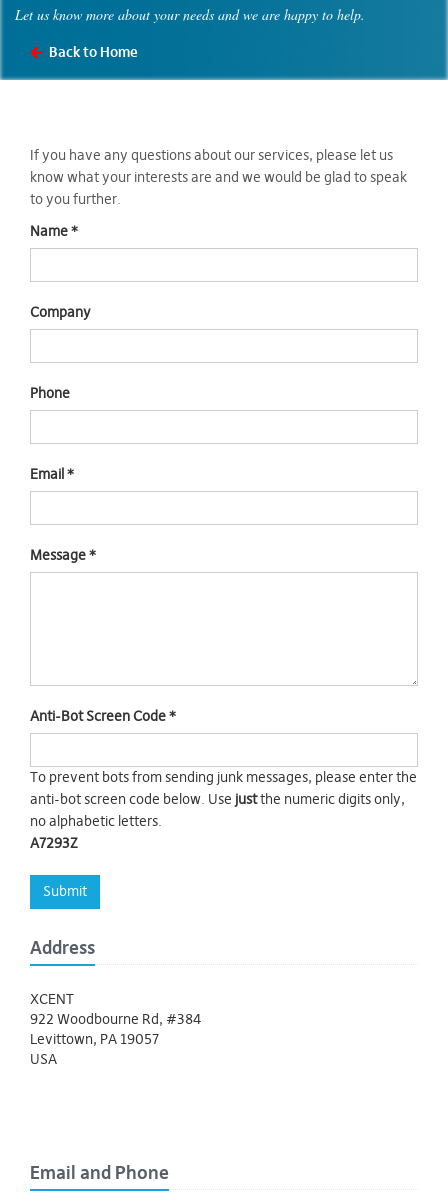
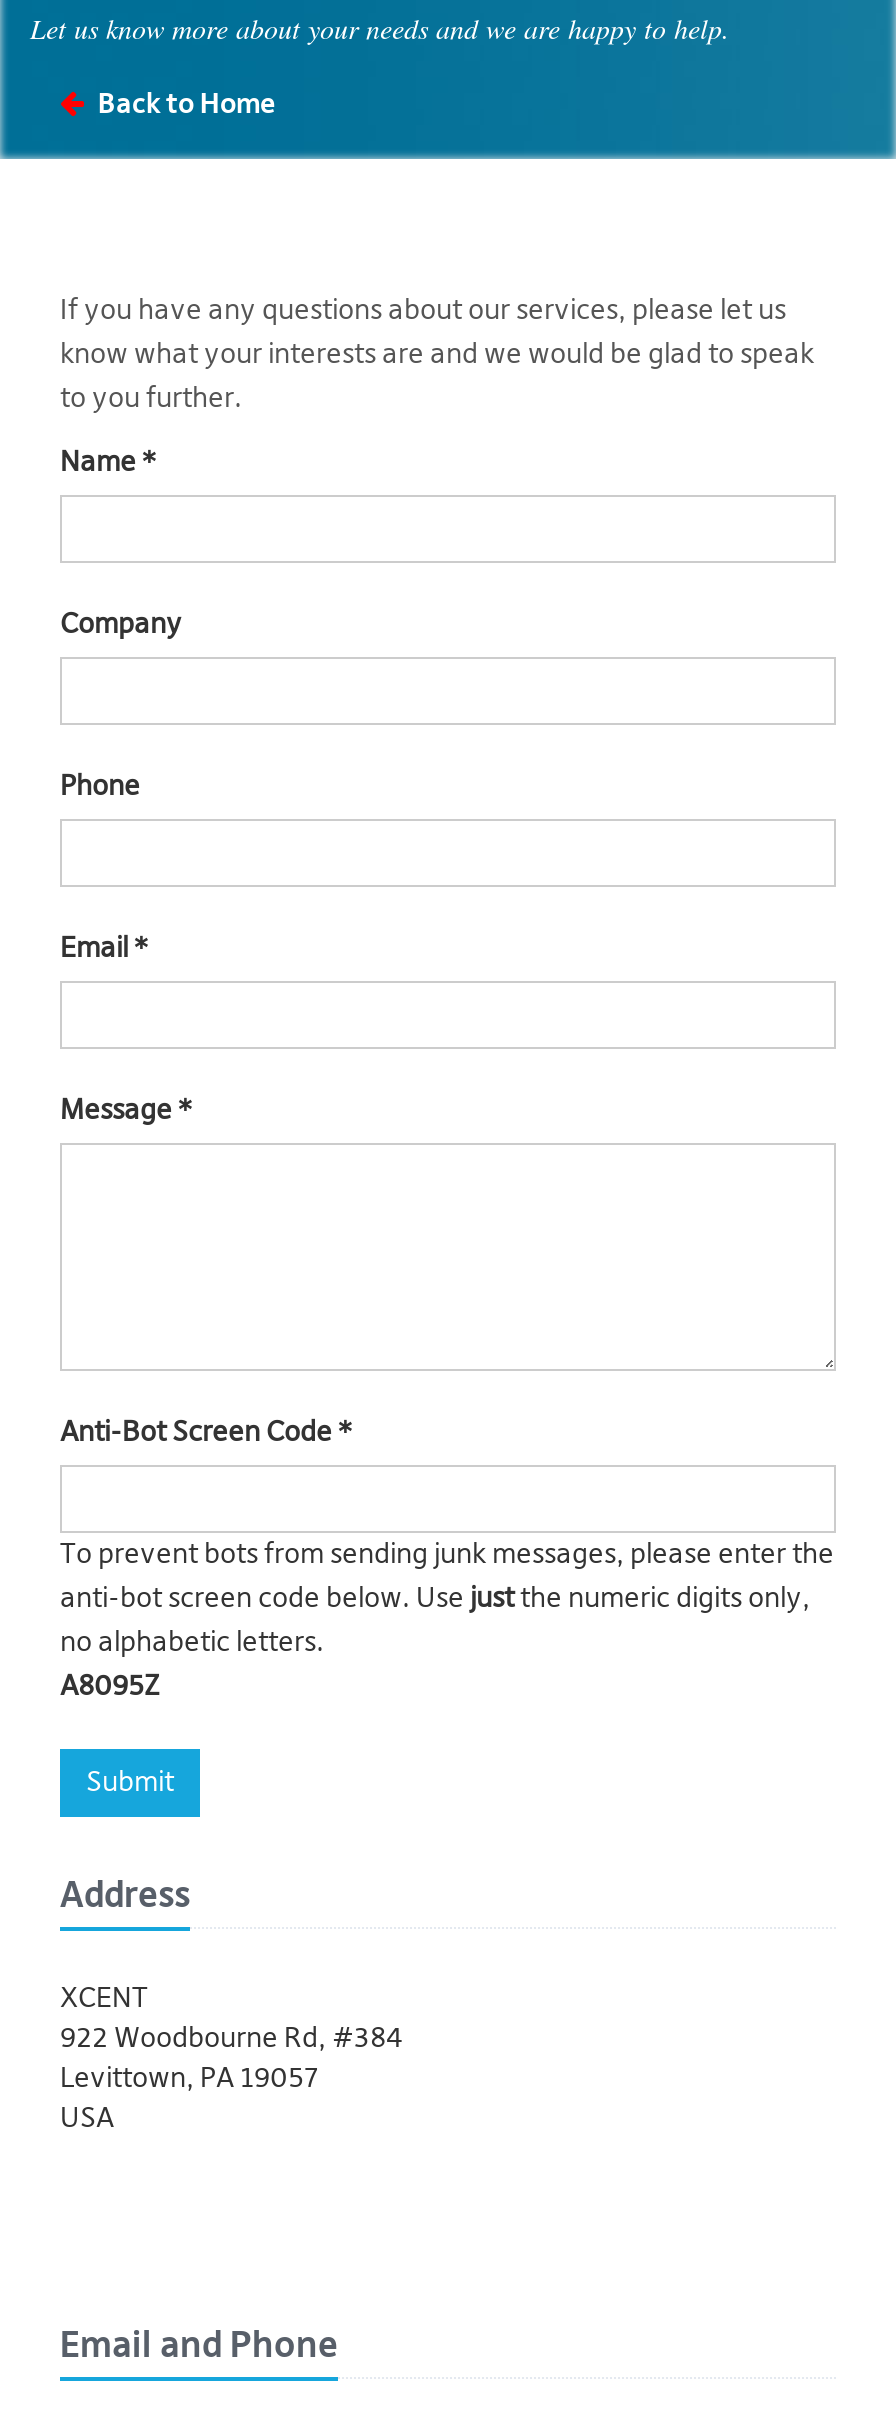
- A7293Z
+ A8095Z
